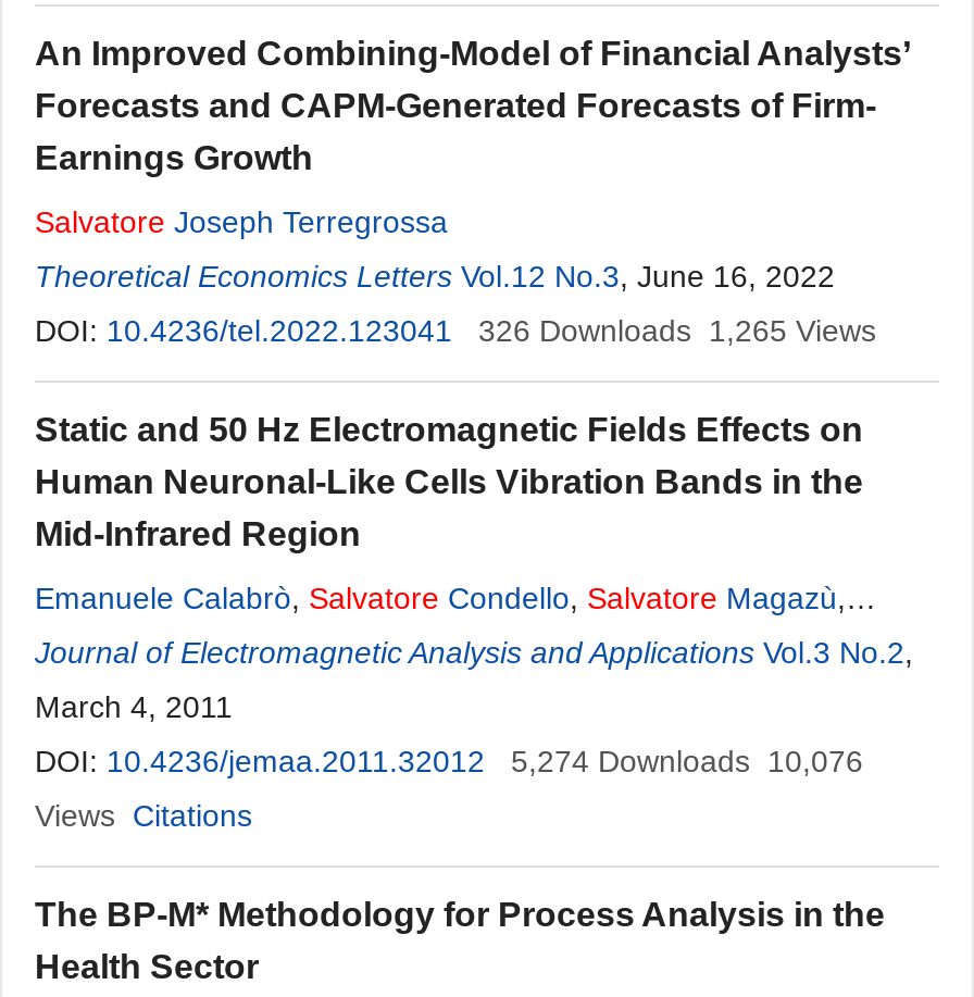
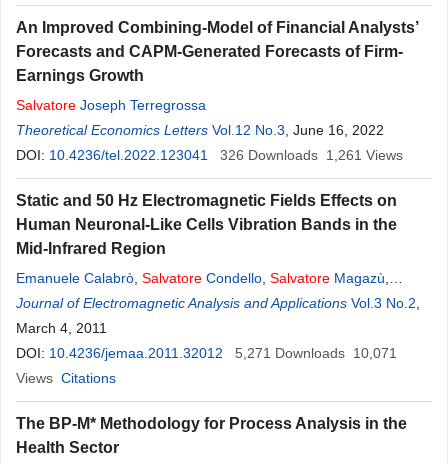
- 326 Downloads 1,265 Views
+ 326 Downloads 1,261 Views

- DOI: 10.4236/jemaa.2011.32012 5,274 Downloads 10,076
+ DOI: 10.4236/jemaa.2011.32012 5,271 Downloads 10,071
